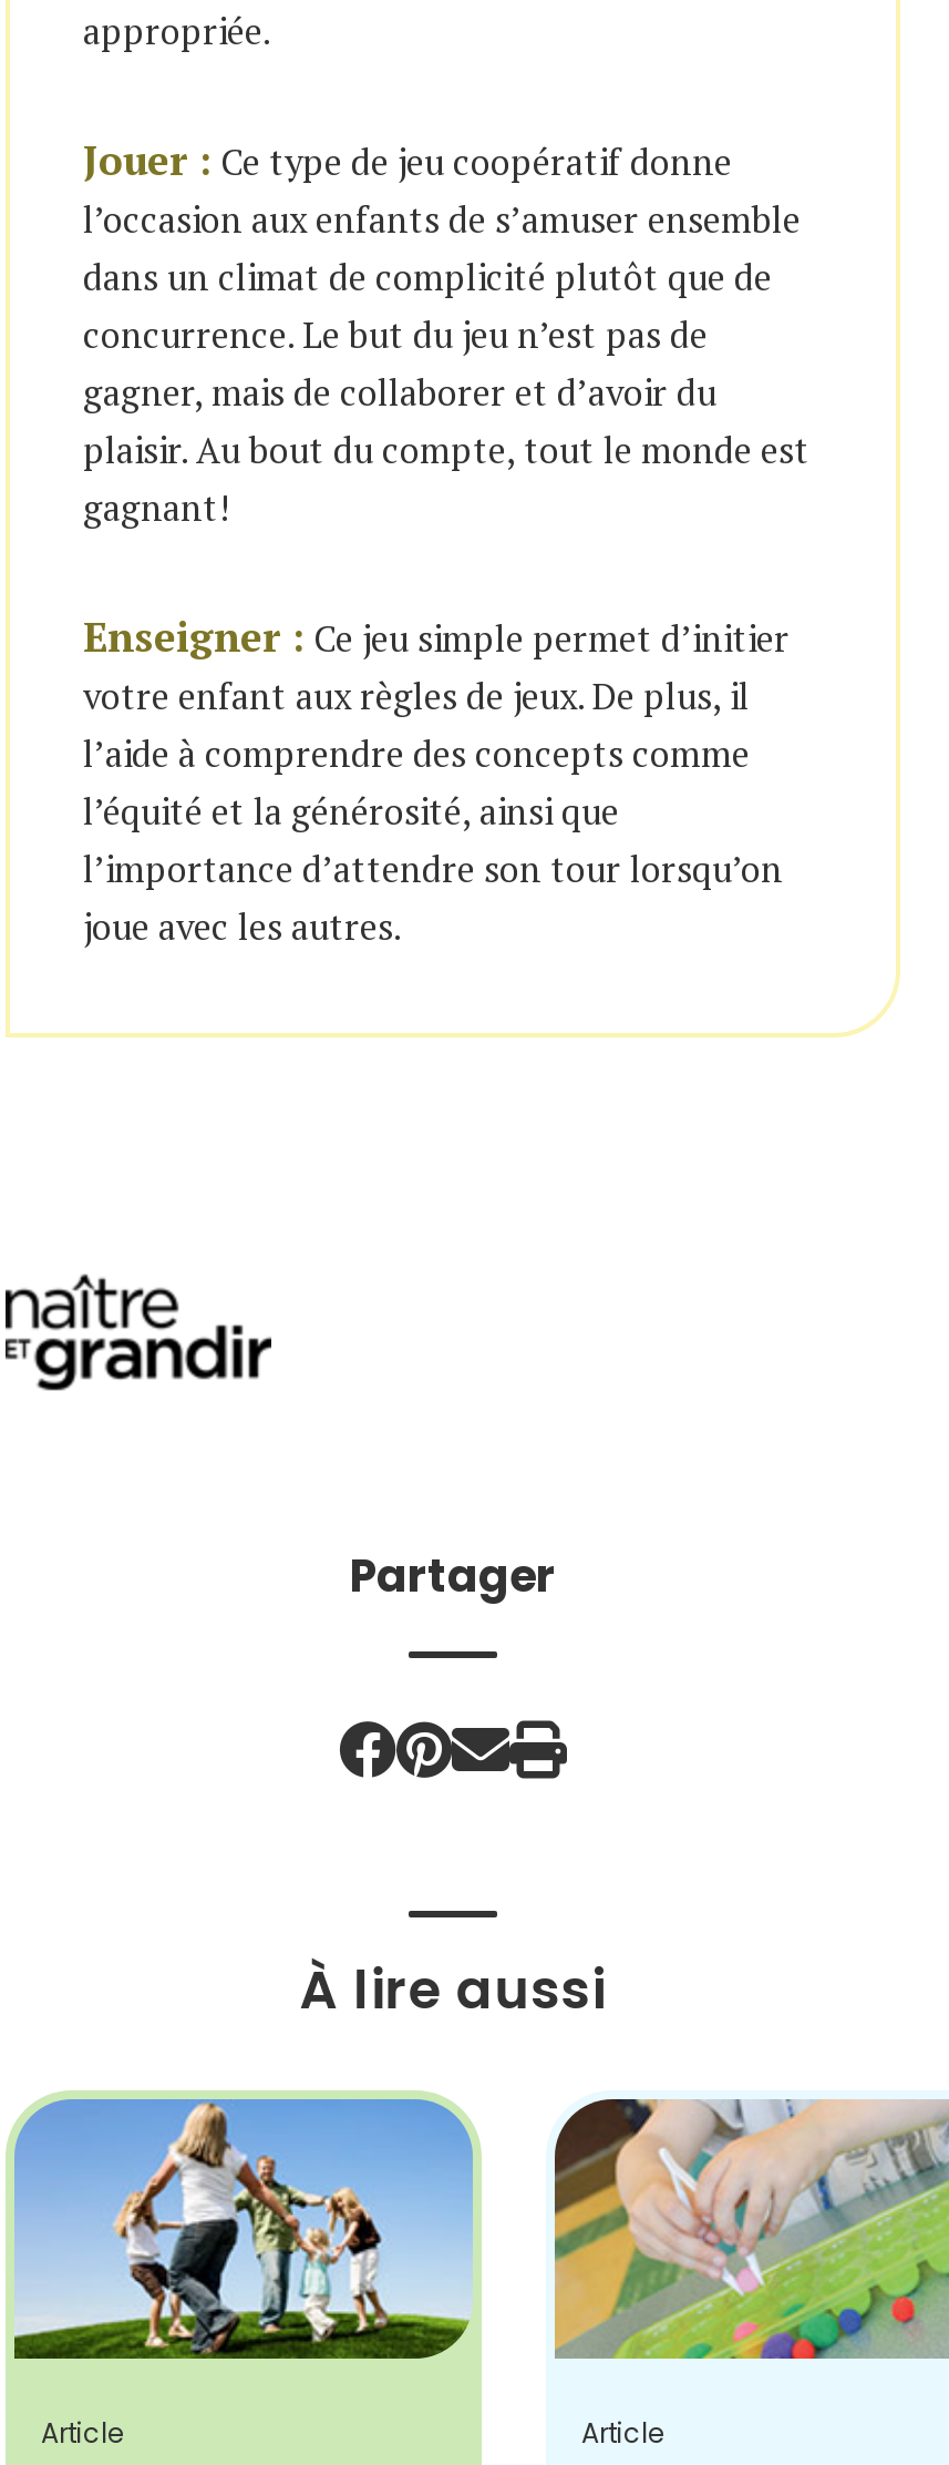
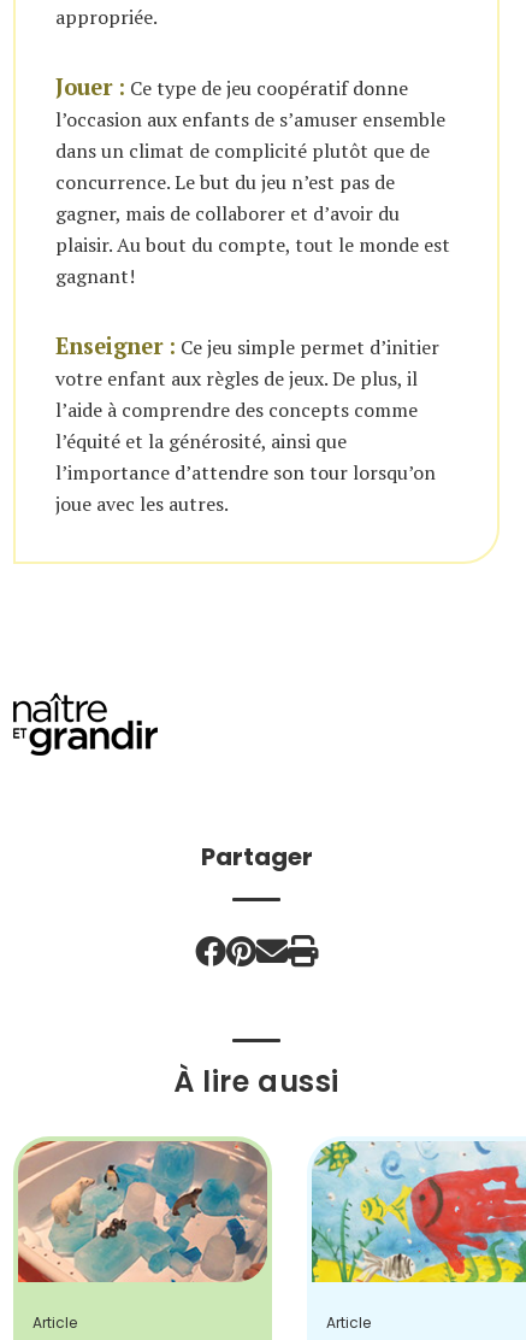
- [image]
+ [image]

- [image]
+ [image]
